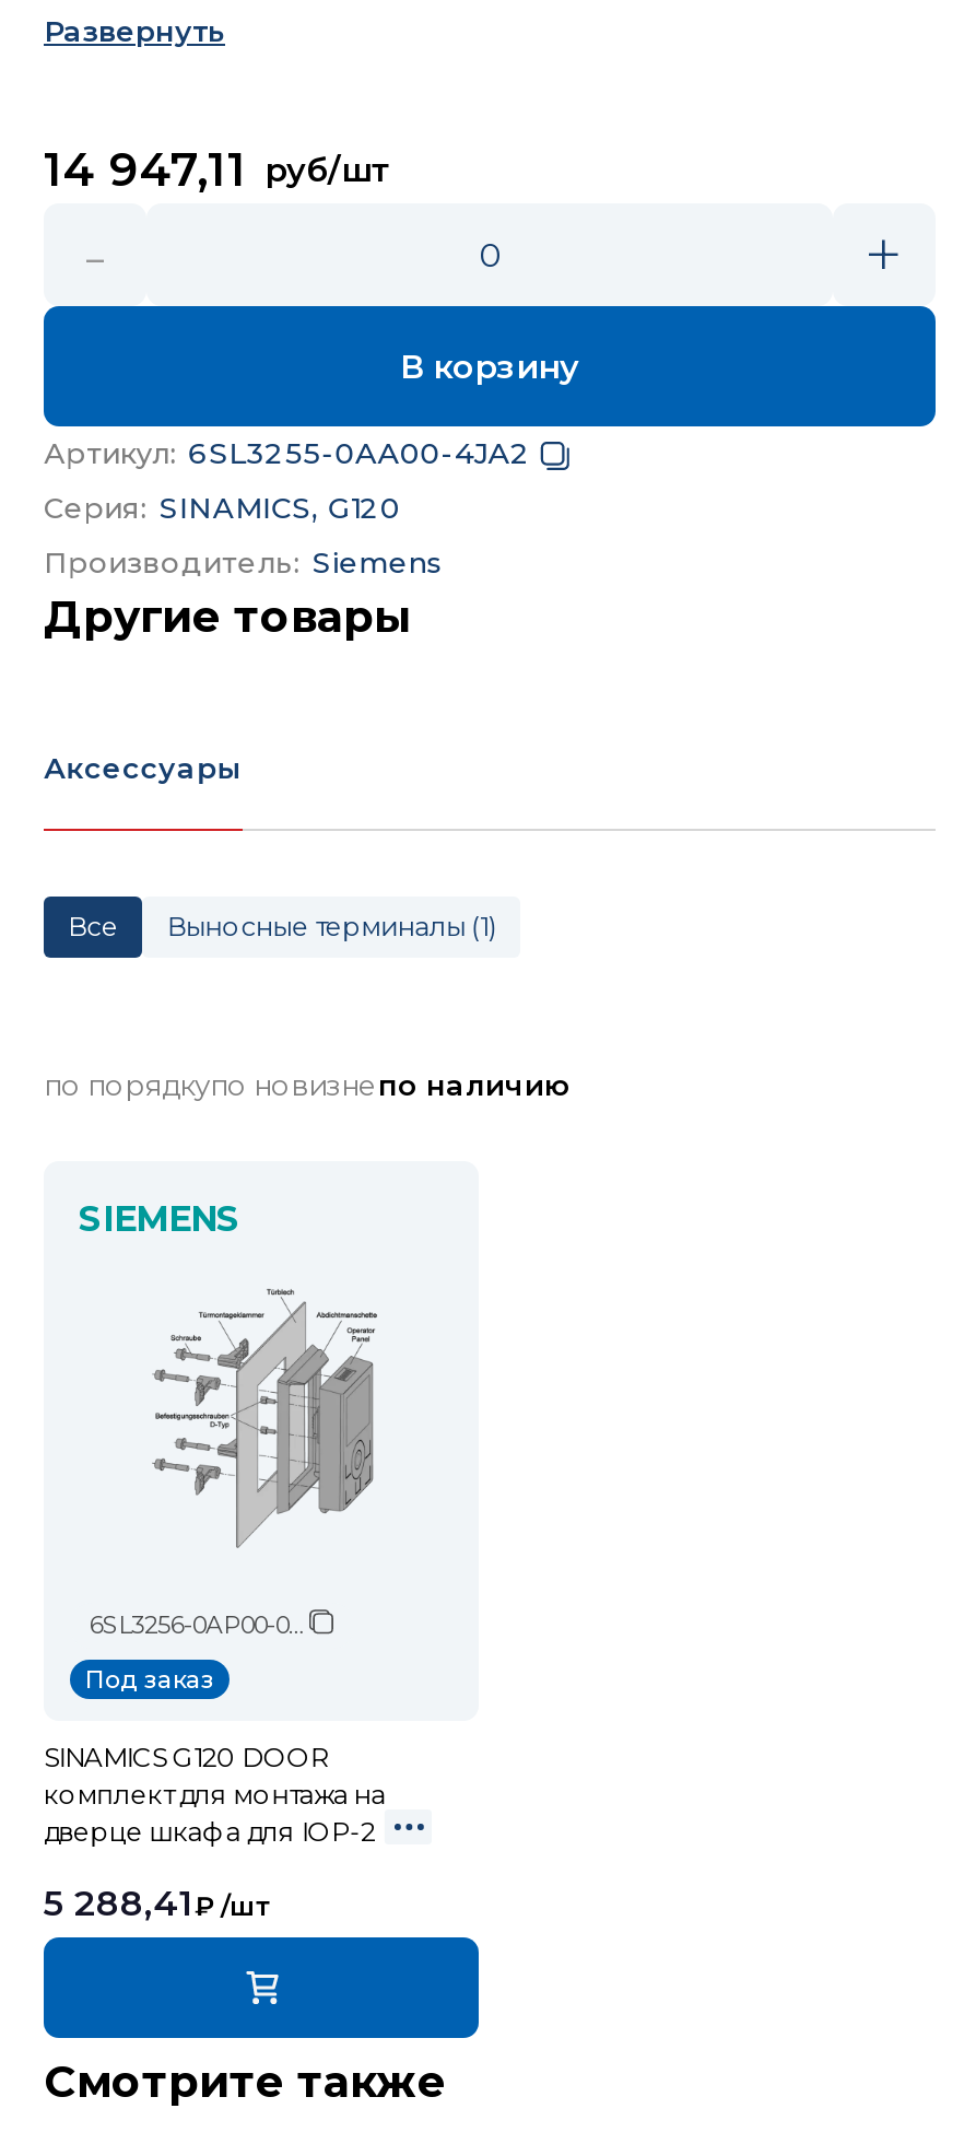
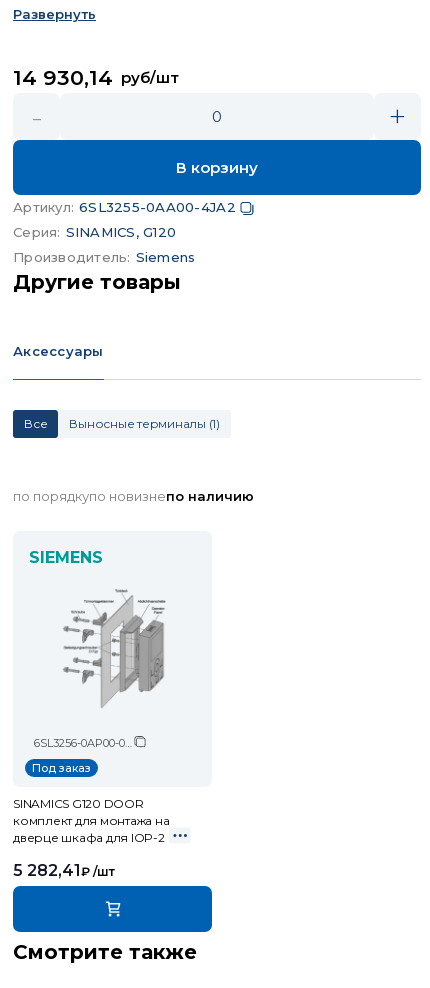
- 14 947,11 руб/шт
+ 14 930,14 руб/шт

- 5 288,41₽ /шт
+ 5 282,41₽ /шт
